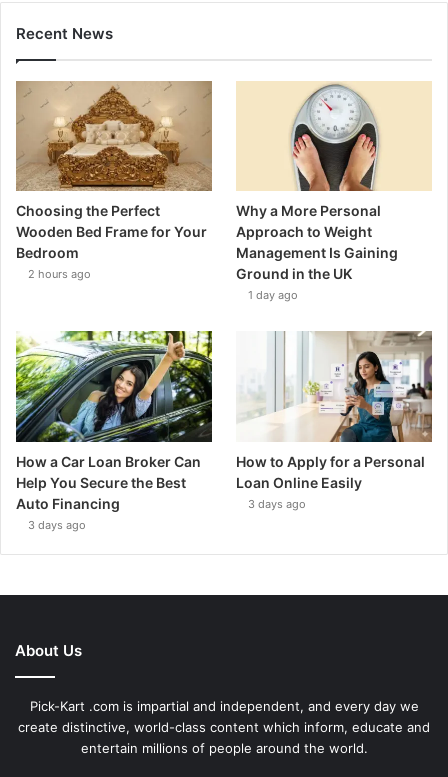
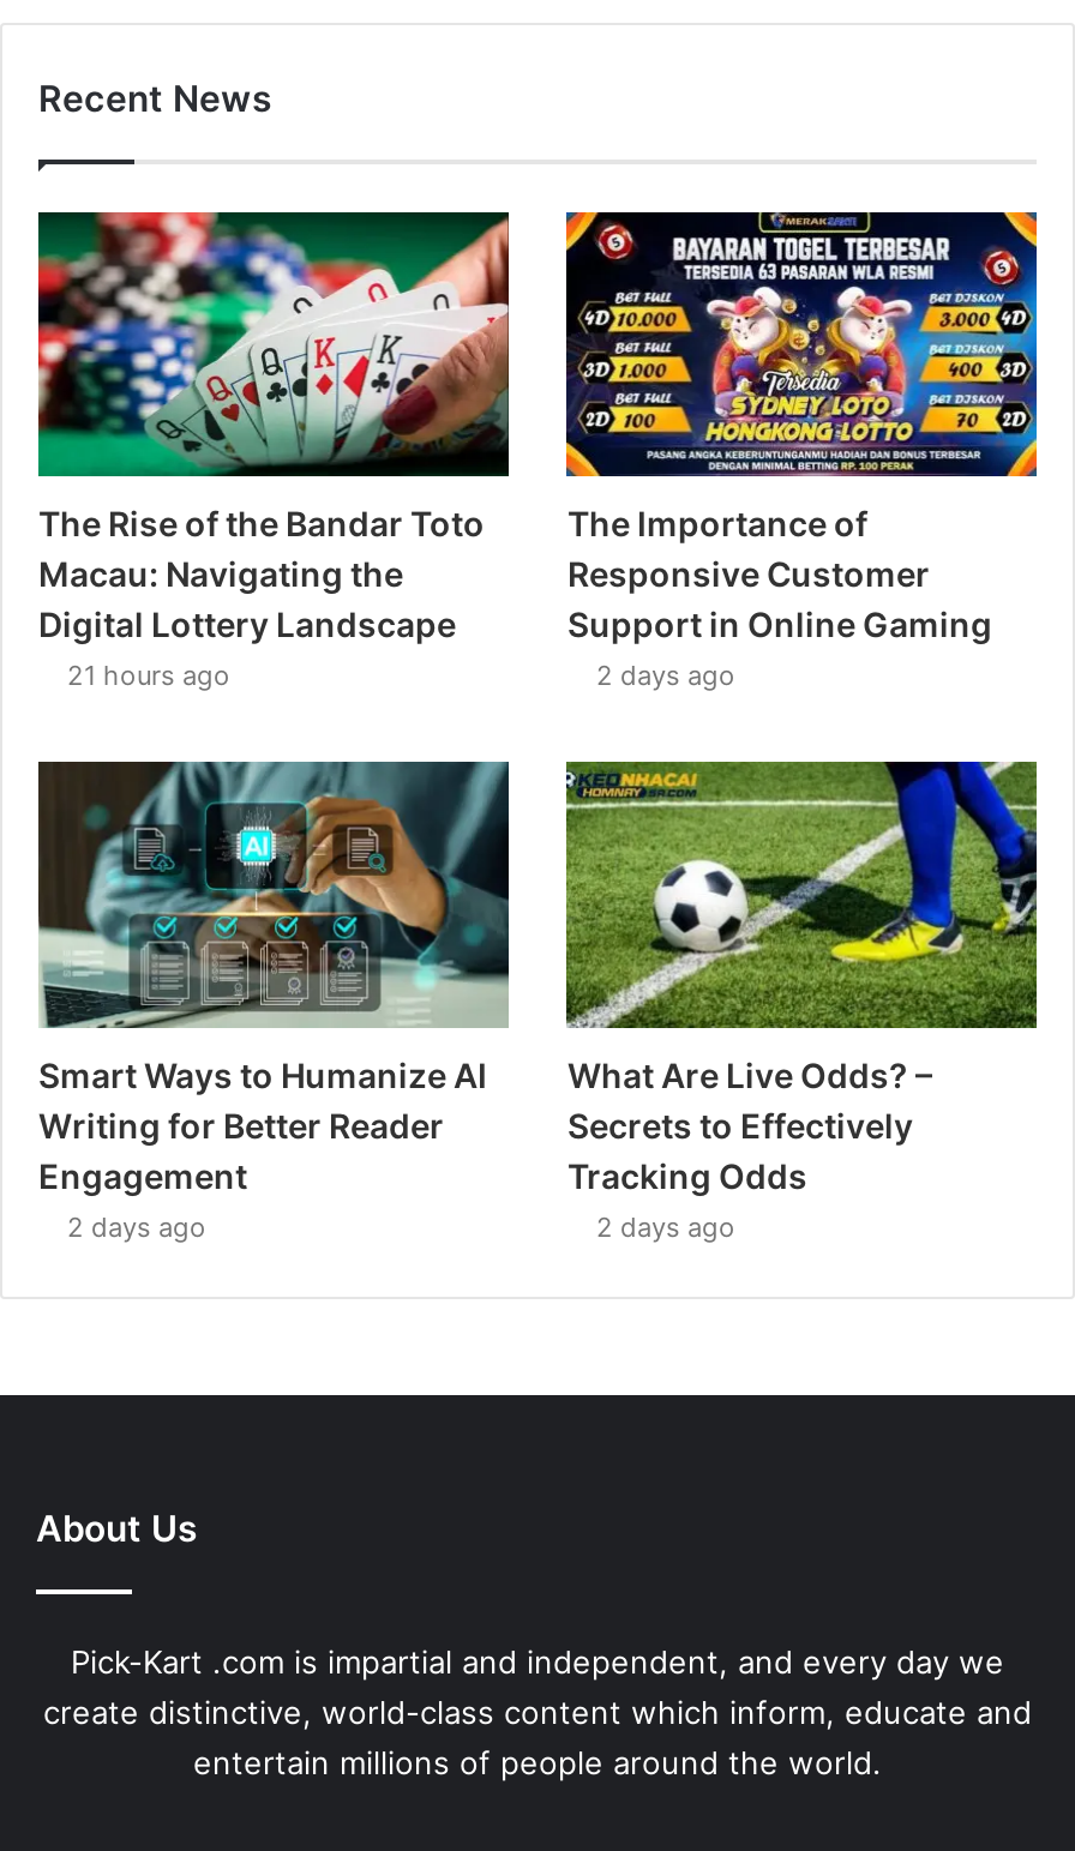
- [image]
- Choosing the Perfect
- Wooden Bed Frame for Your
- Bedroom
- 2 hours ago
+ [image]
+ The Rise of the Bandar Toto
+ Macau: Navigating the
+ Digital Lottery Landscape
+ 21 hours ago

- [image]
- Why a More Personal
- Approach to Weight
- Management Is Gaining
- Ground in the UK
- 1 day ago
+ [image]
+ The Importance of
+ Responsive Customer
+ Support in Online Gaming
+ 2 days ago

- [image]
- How a Car Loan Broker Can
- Help You Secure the Best
- Auto Financing
- 3 days ago
+ [image]
+ Smart Ways to Humanize AI
+ Writing for Better Reader
+ Engagement
+ 2 days ago

- [image]
- How to Apply for a Personal
- Loan Online Easily
- 3 days ago
+ [image]
+ What Are Live Odds? –
+ Secrets to Effectively
+ Tracking Odds
+ 2 days ago
